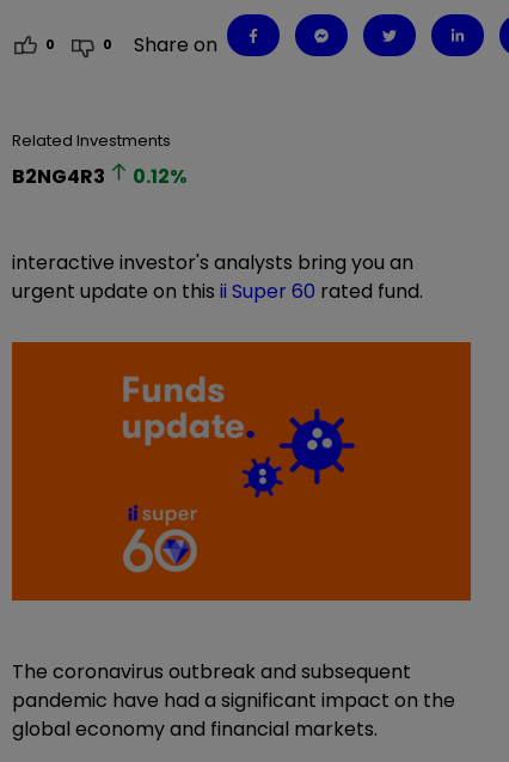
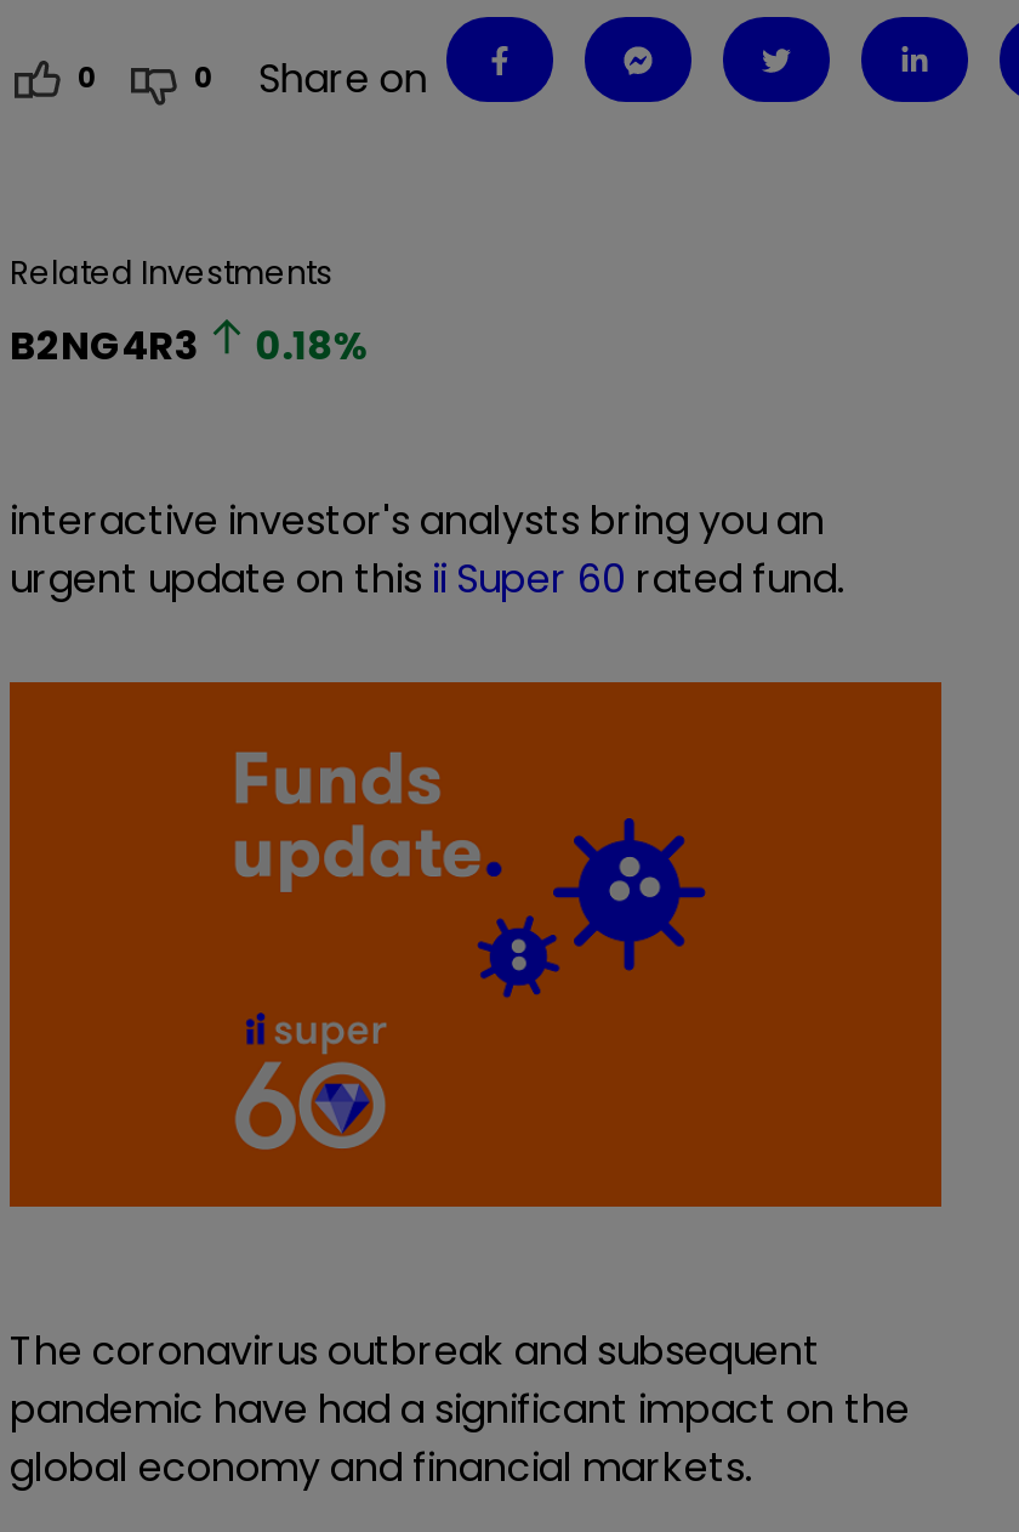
- B2NG4R3 0.12%
+ B2NG4R3 0.18%
